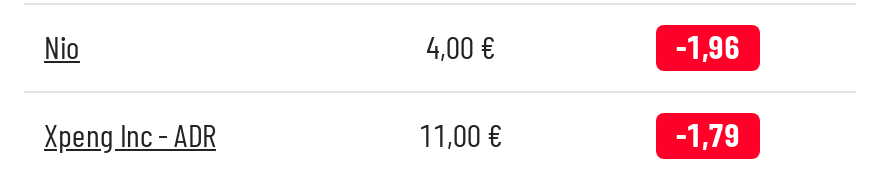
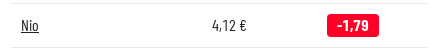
- 4,00 €
- -1,96
- Xpeng Inc - ADR
- 11,00 €
+ 4,12 €
